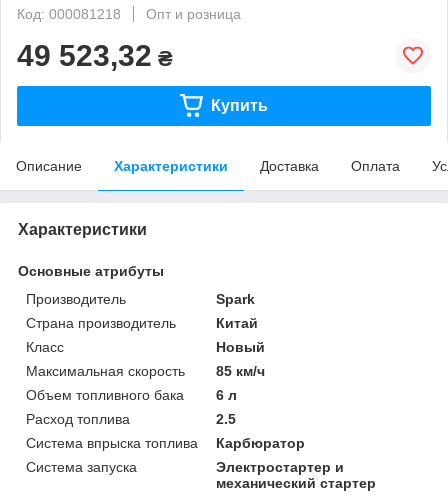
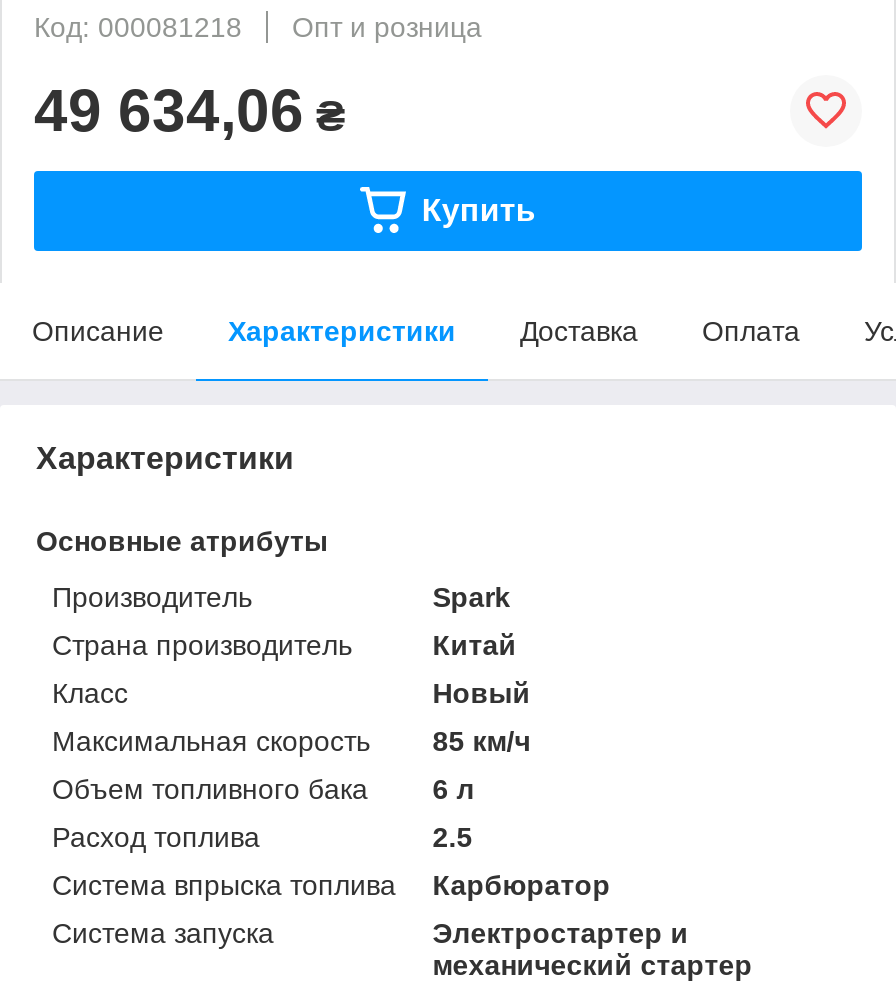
- 49 523,32 ₴
+ 49 634,06 ₴
